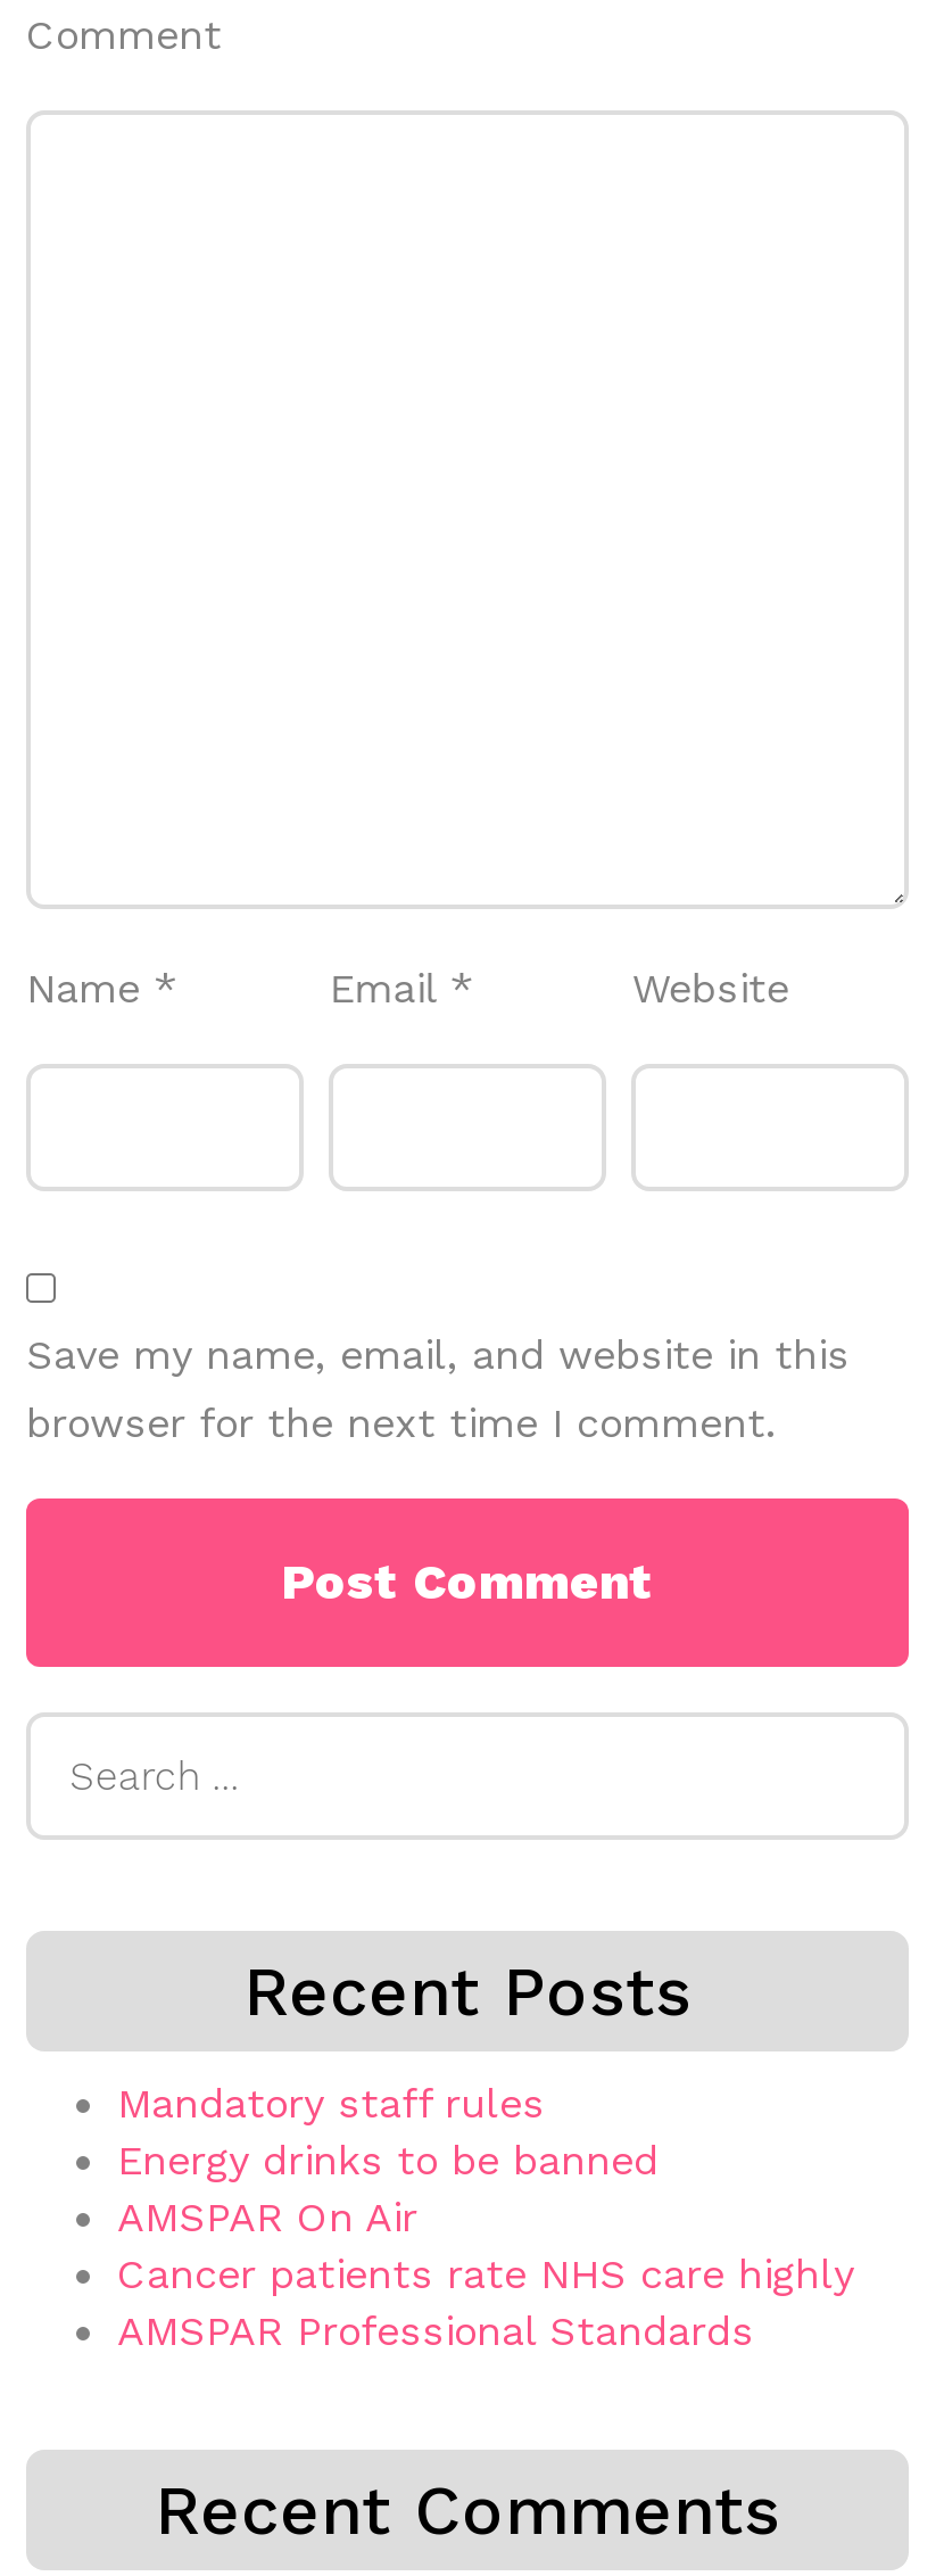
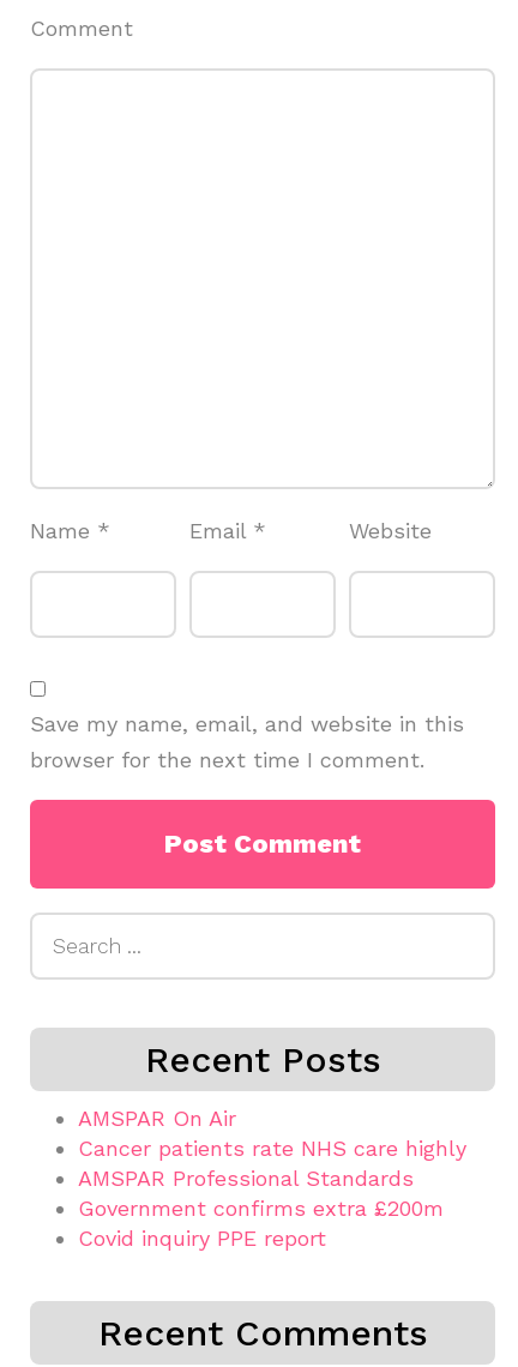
- Mandatory staff rules
- Energy drinks to be banned

moved up: AMSPAR On Air | Cancer patients rate NHS care highly | AMSPAR Professional Standards

+ Government confirms extra £200m
+ Covid inquiry PPE report
